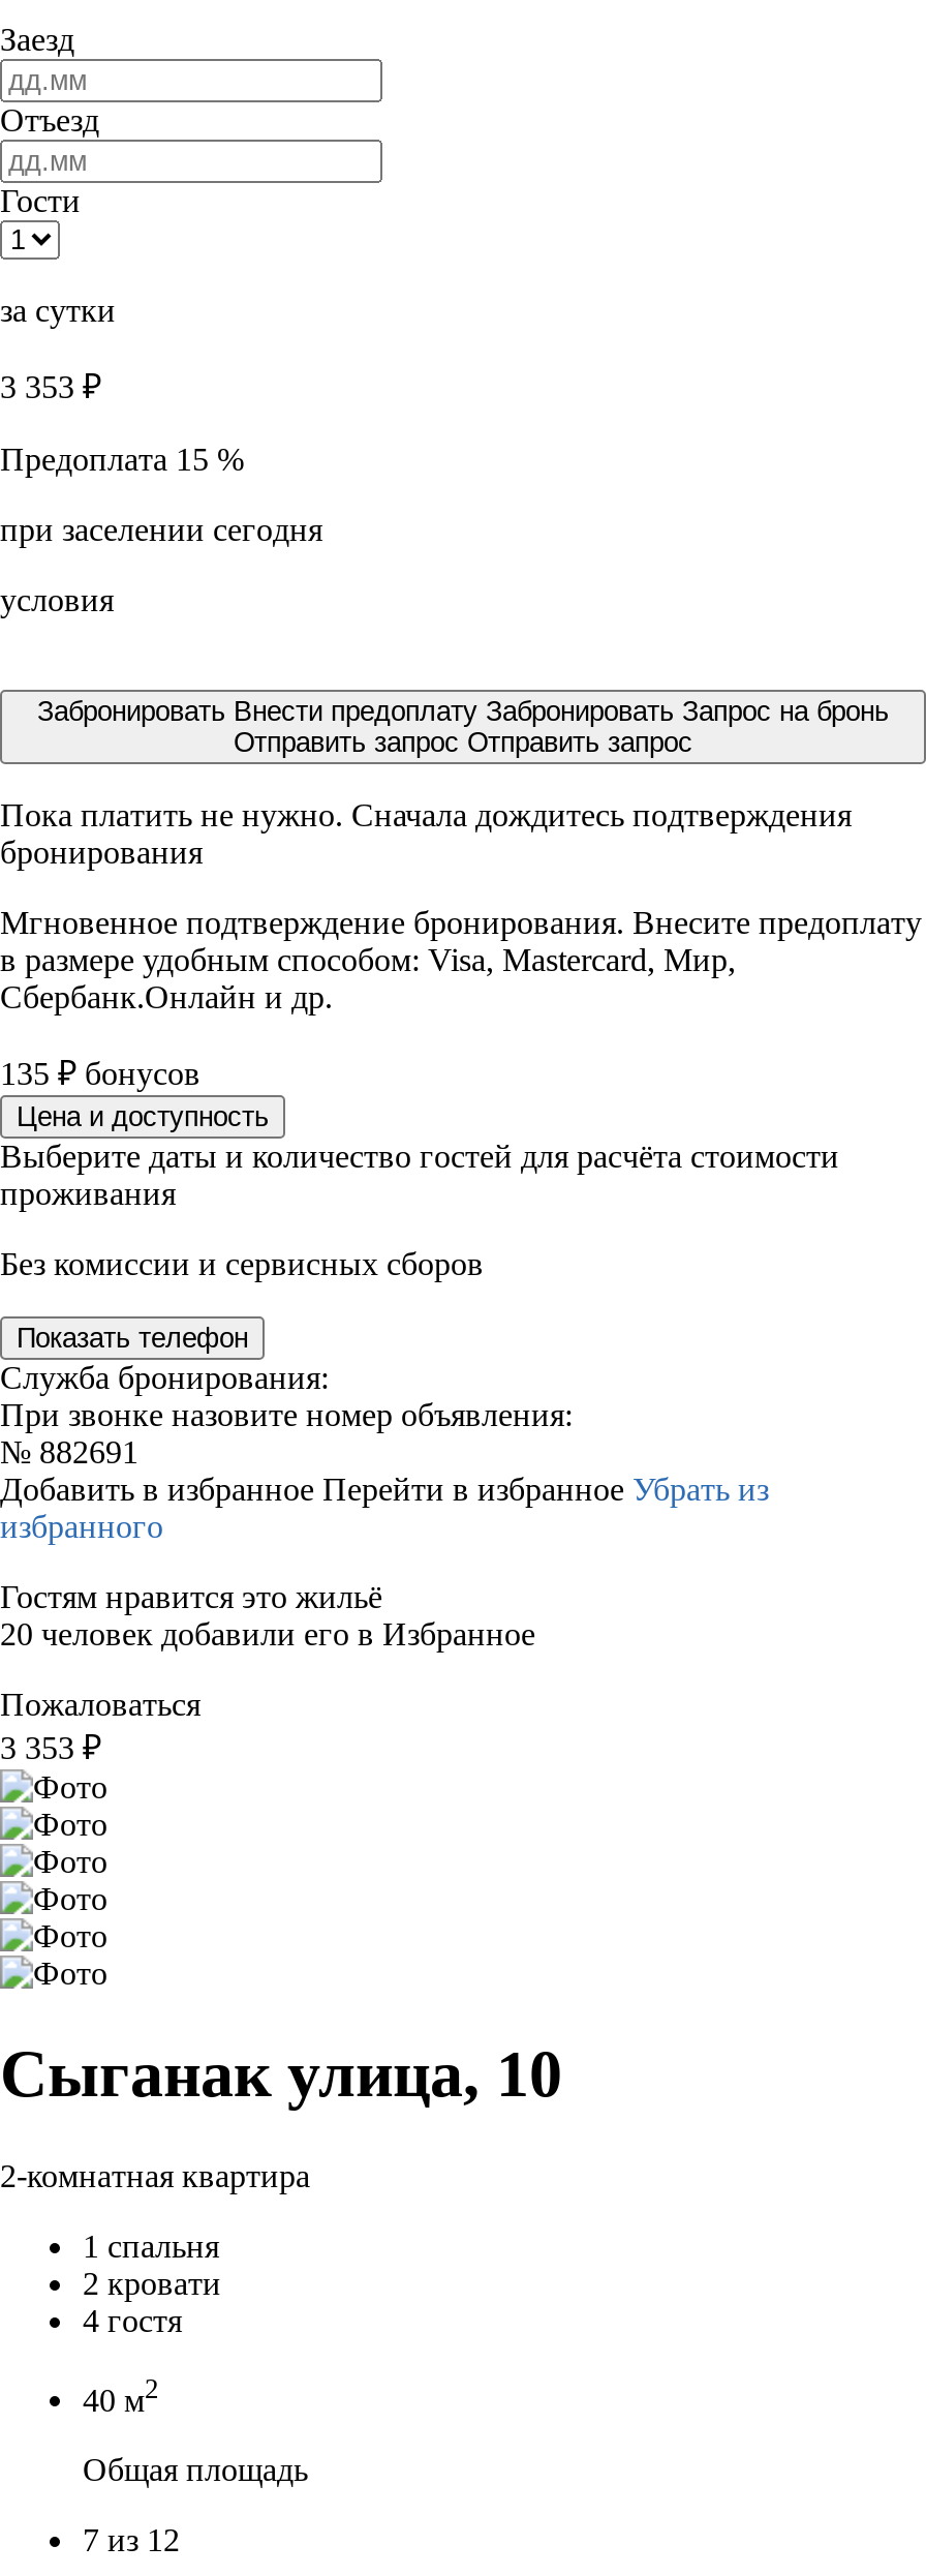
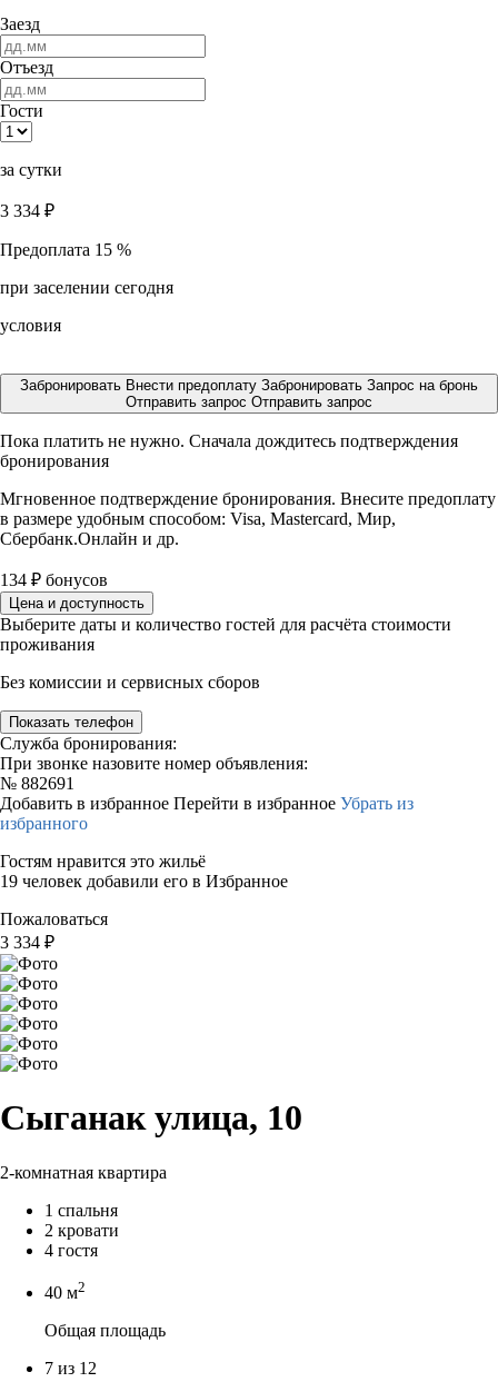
- 3 353 ₽
+ 3 334 ₽

- 135 ₽ бонусов
+ 134 ₽ бонусов

- 20 человек добавили его в Избранное
+ 19 человек добавили его в Избранное

- 3 353 ₽
+ 3 334 ₽
